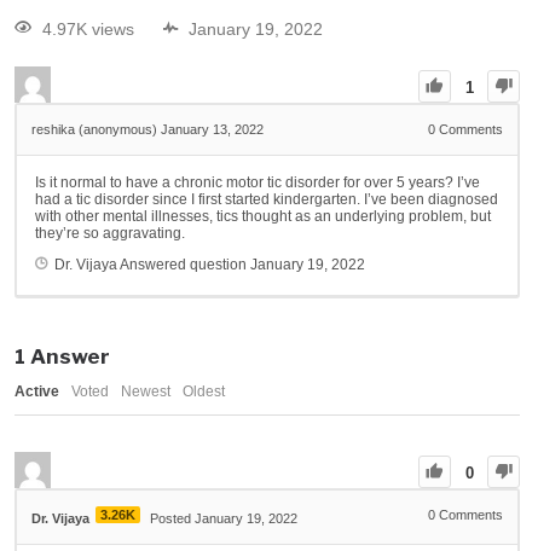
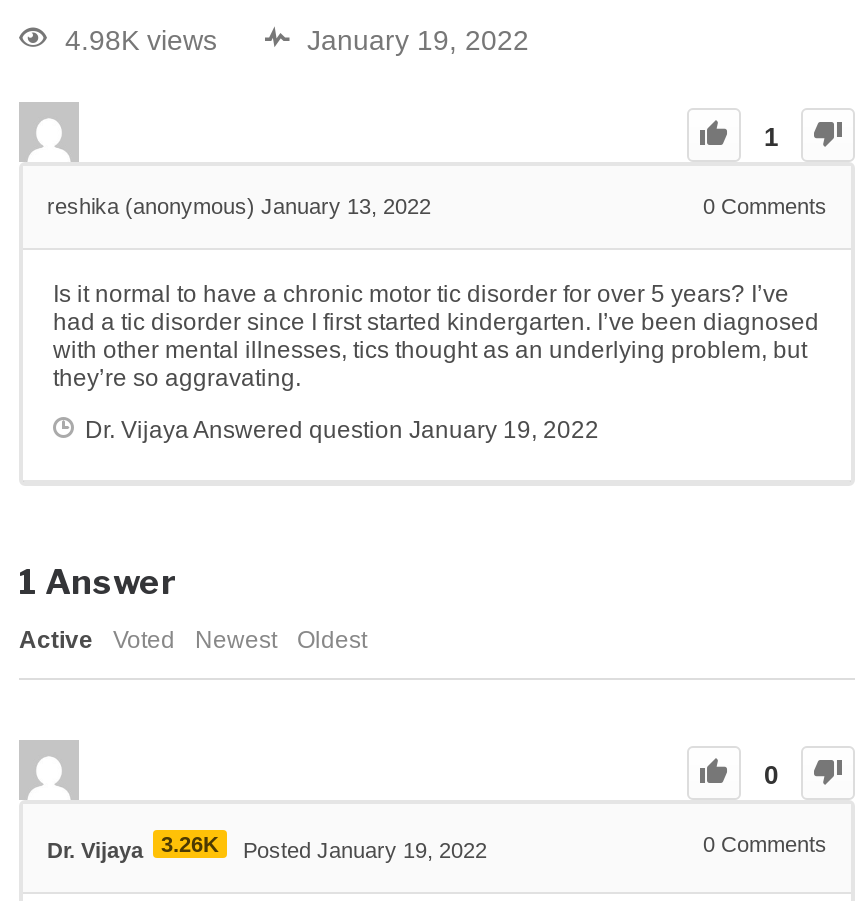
- 4.97K views
+ 4.98K views
